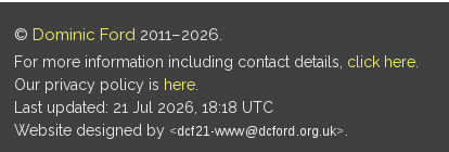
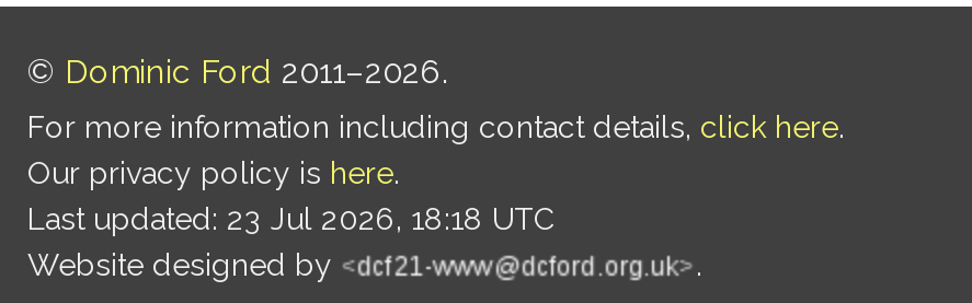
- Last updated: 21 Jul 2026, 18:18 UTC
+ Last updated: 23 Jul 2026, 18:18 UTC
